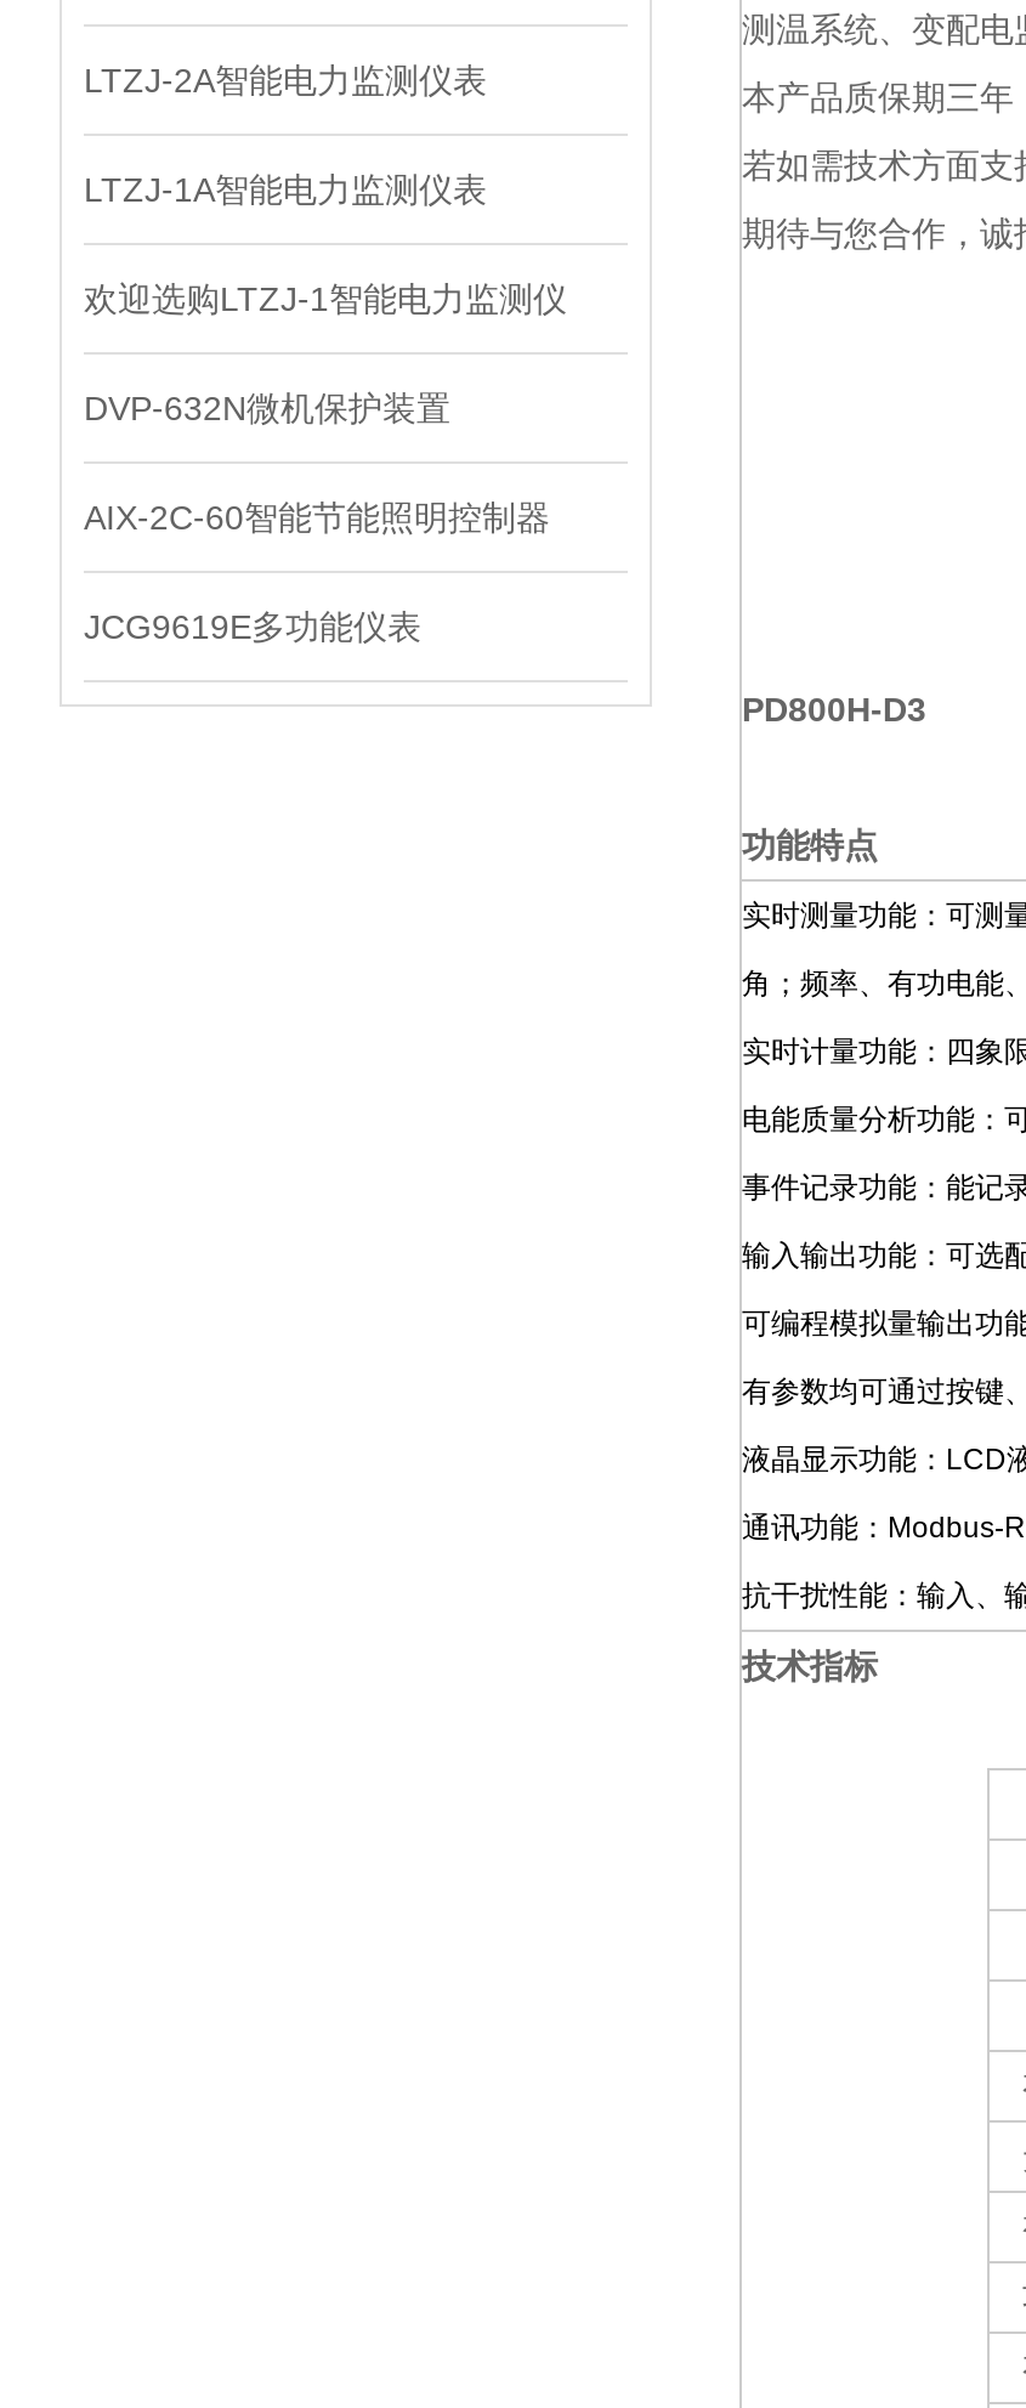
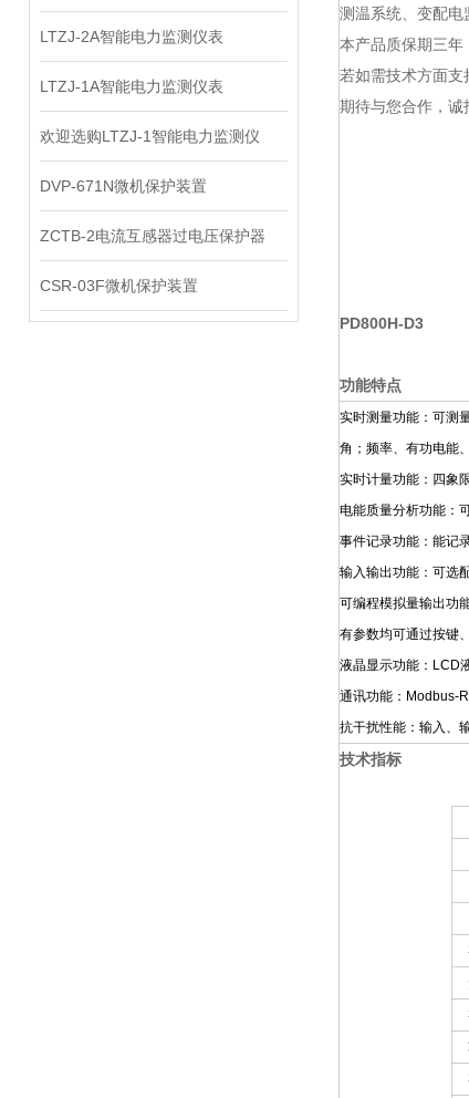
- DVP-632N微机保护装置
+ DVP-671N微机保护装置

- AIX-2C-60智能节能照明控制器
+ ZCTB-2电流互感器过电压保护器

- JCG9619E多功能仪表
+ CSR-03F微机保护装置
